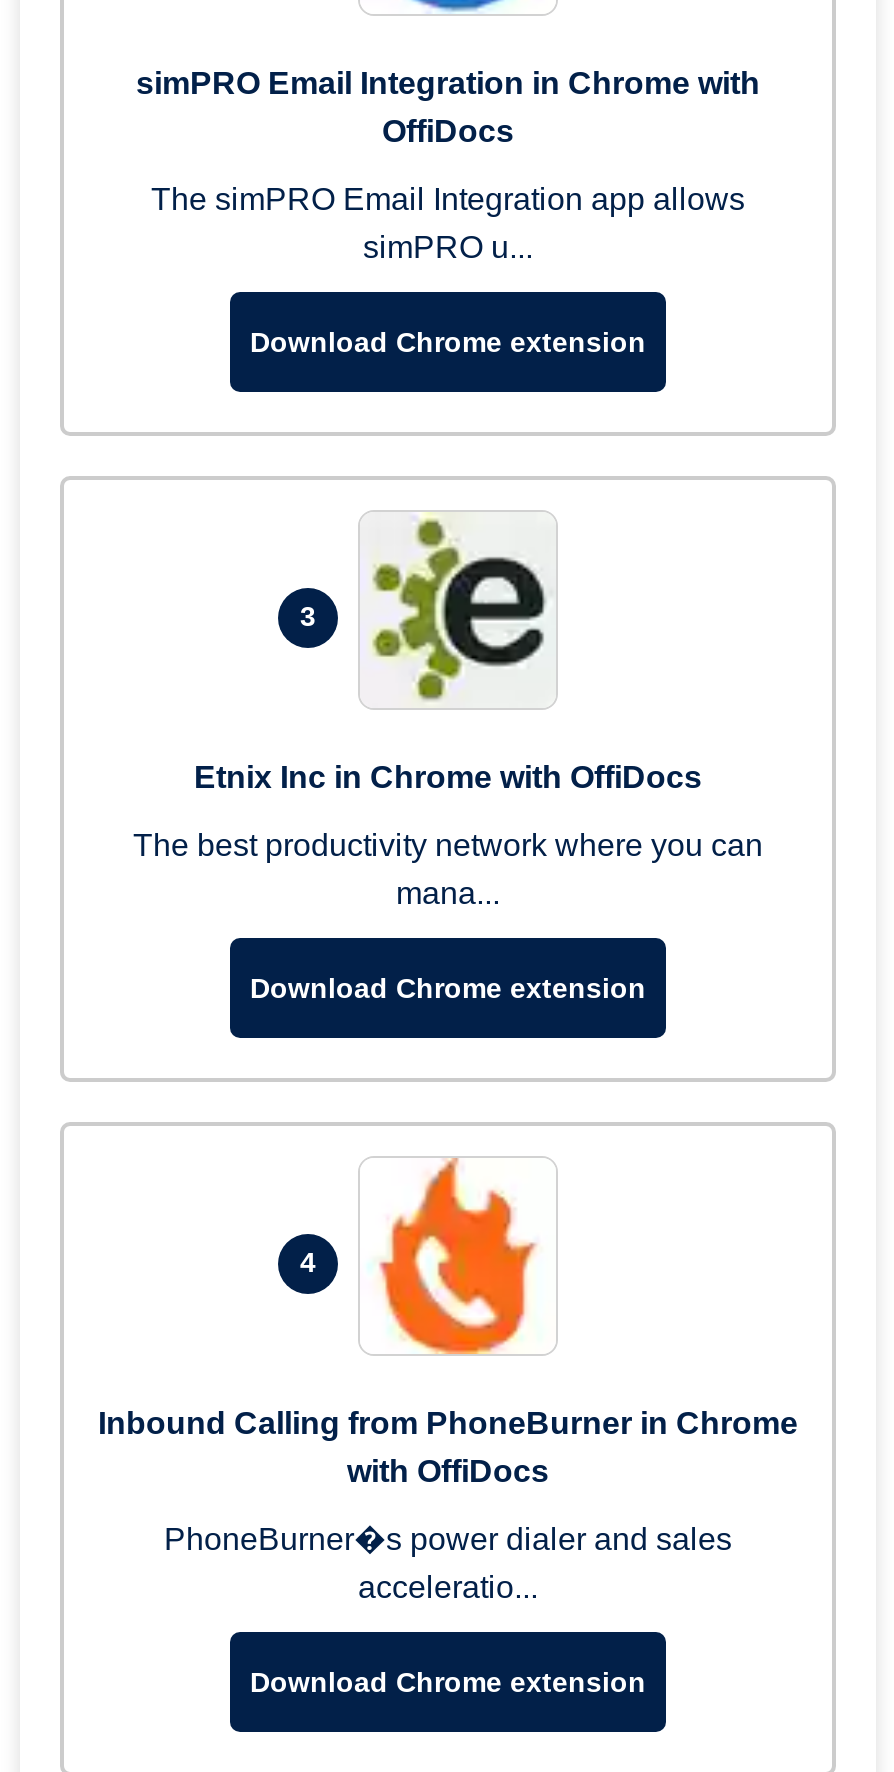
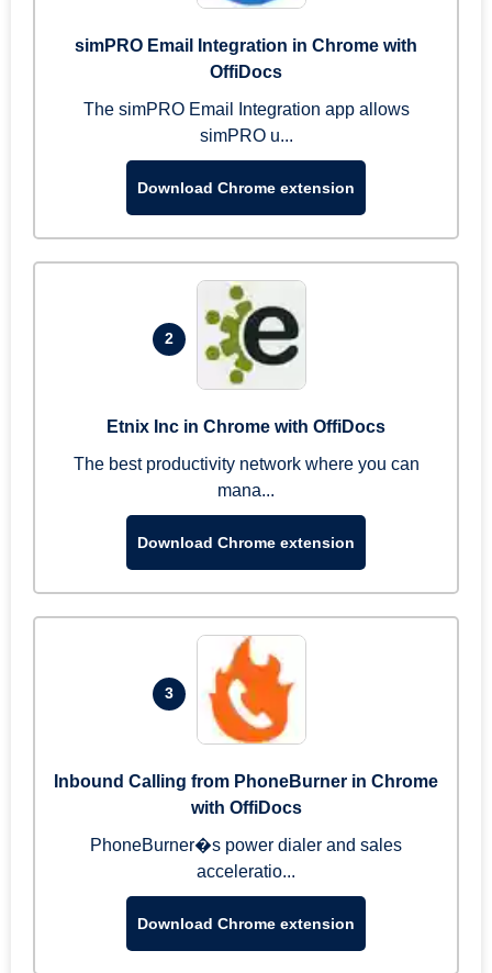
- 3
+ 2

- 4
+ 3
